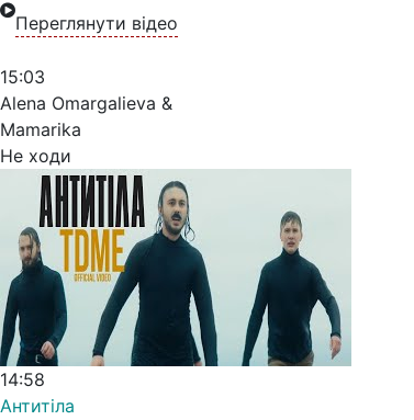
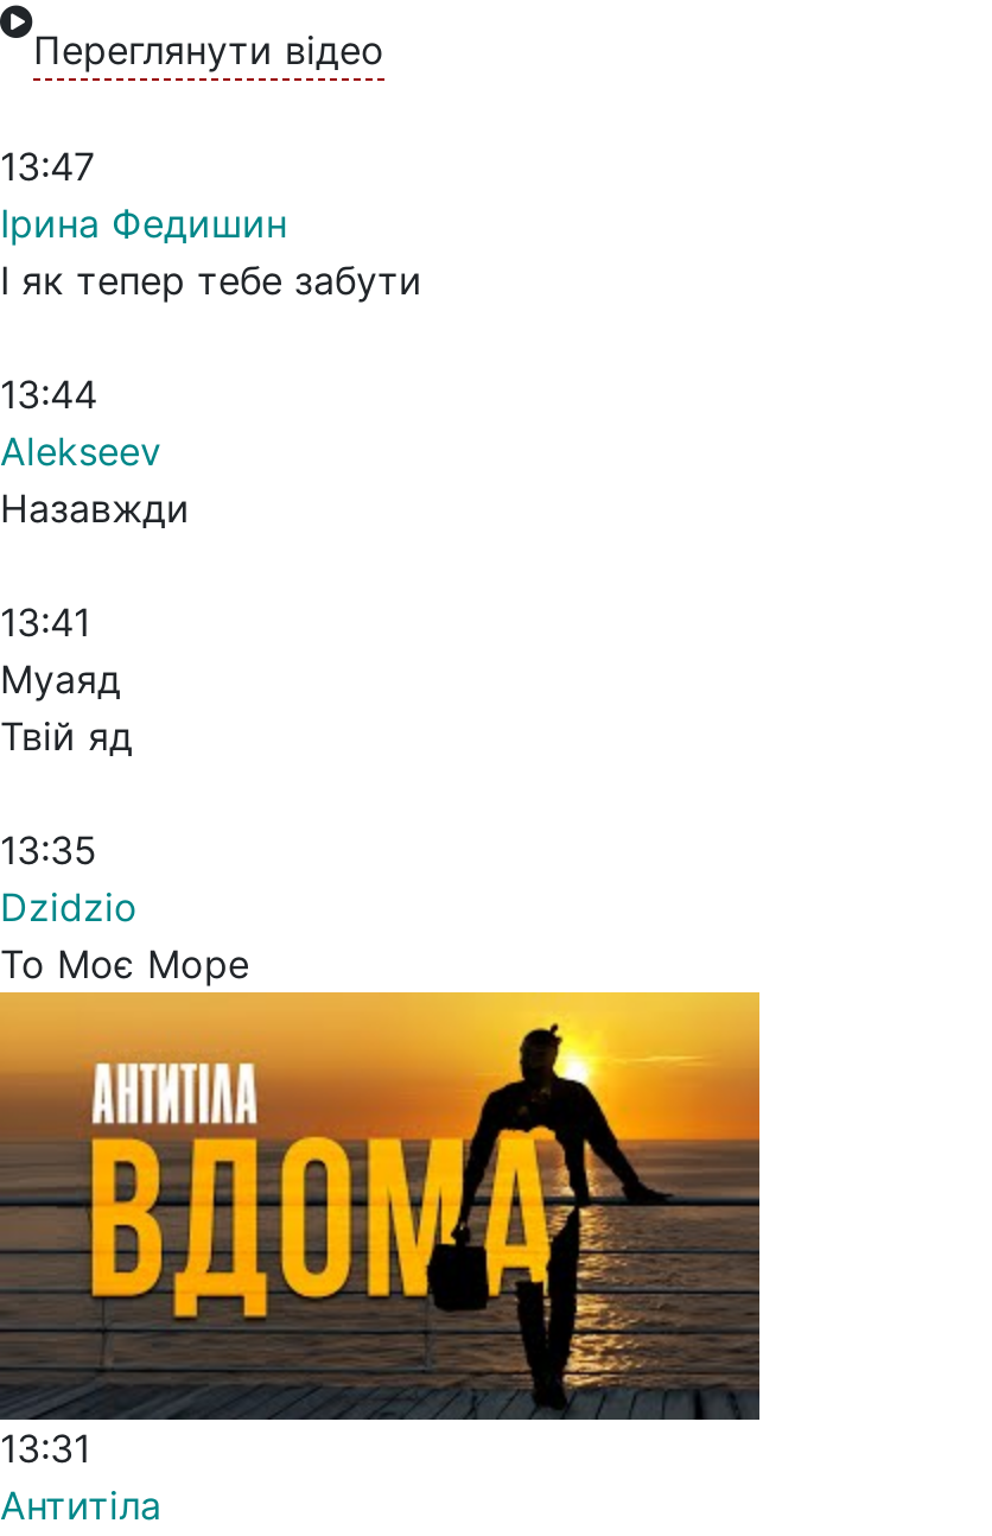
- 15:03
- Alena Omargalieva &
- Mamarika
- Не ходи
+ 13:47
+ Ірина Федишин
+ І як тепер тебе забути
+ 13:44
+ Alekseev
+ Назавжди
+ 13:41
+ Муаяд
+ Твій яд
+ 13:35
+ Dzidzio
+ То Моє Море

- [image]
- 14:58
+ [image]
+ 13:31
